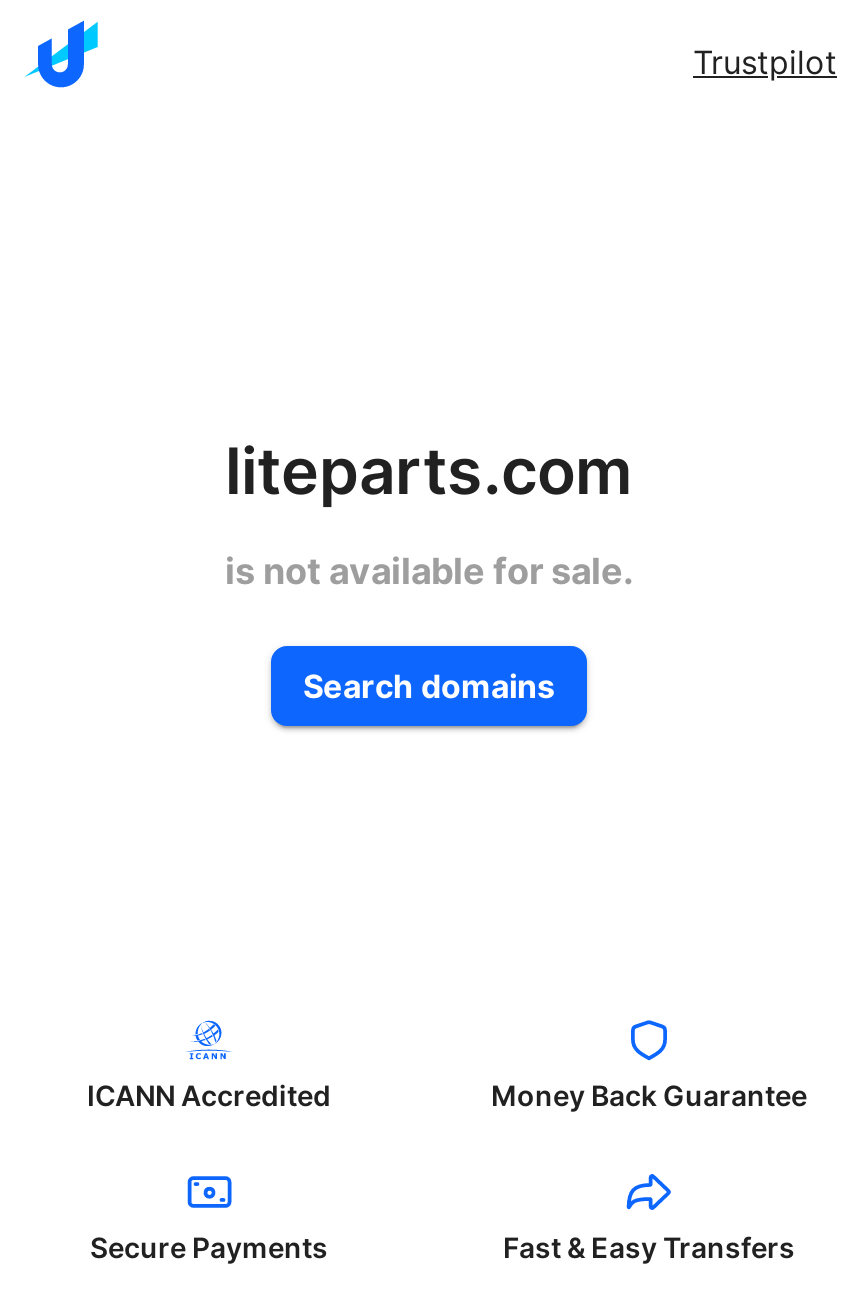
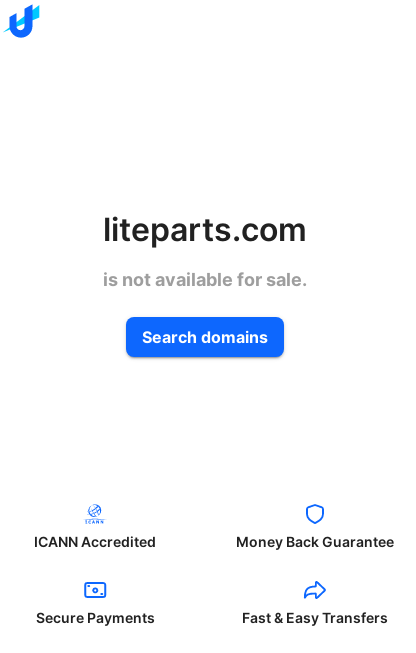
- Trustpilot
